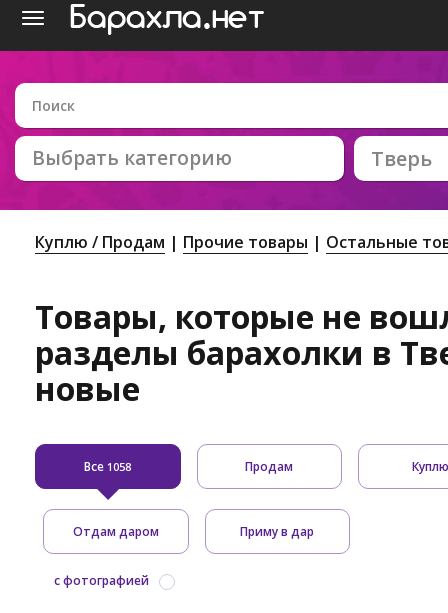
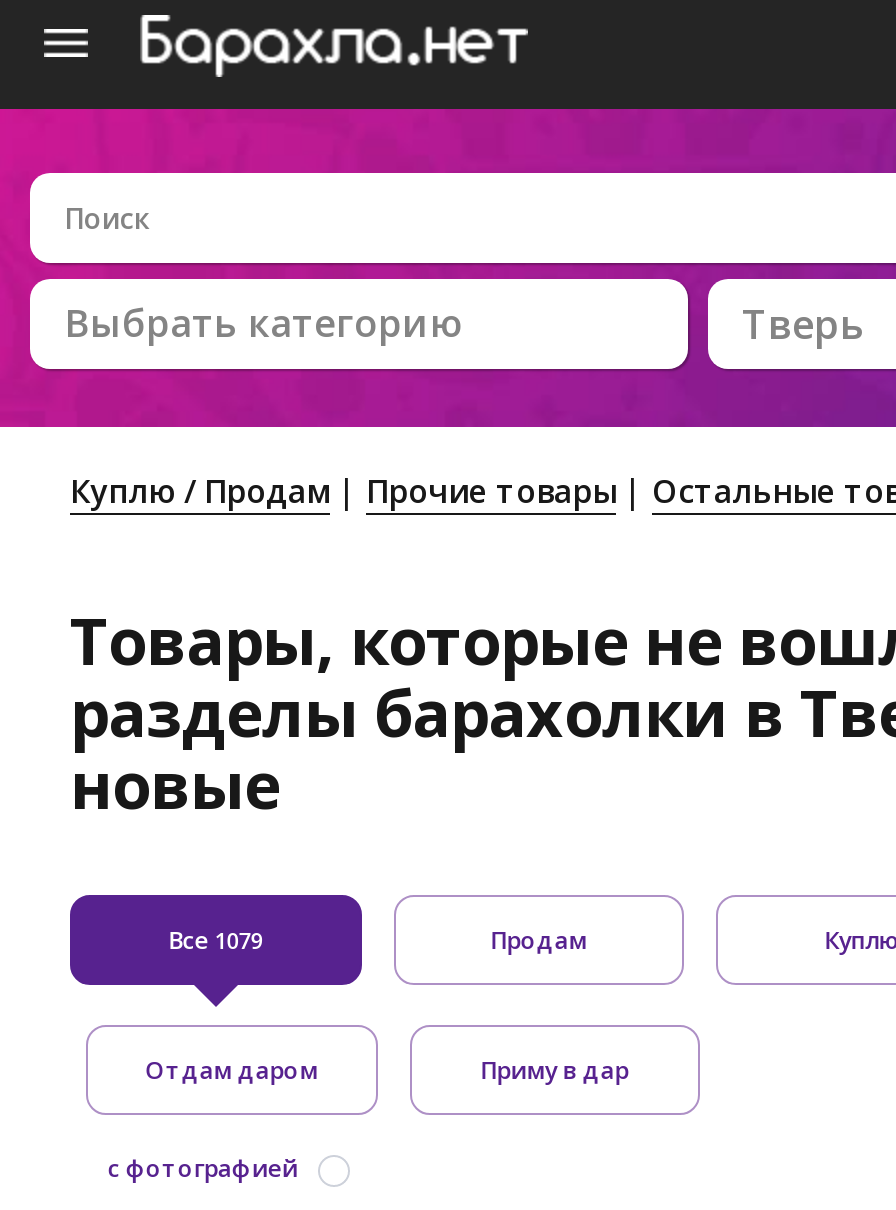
- Все 1058
+ Все 1079
